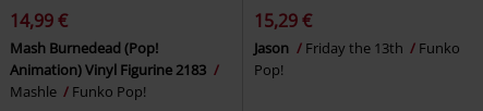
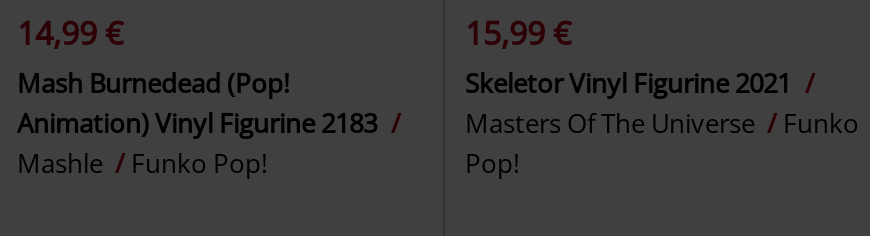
- 15,29 €
- Jason
- Friday the 13th
+ 15,99 €
+ Skeletor Vinyl Figurine 2021
+ Masters Of The Universe

moved down: Funko | Pop!
